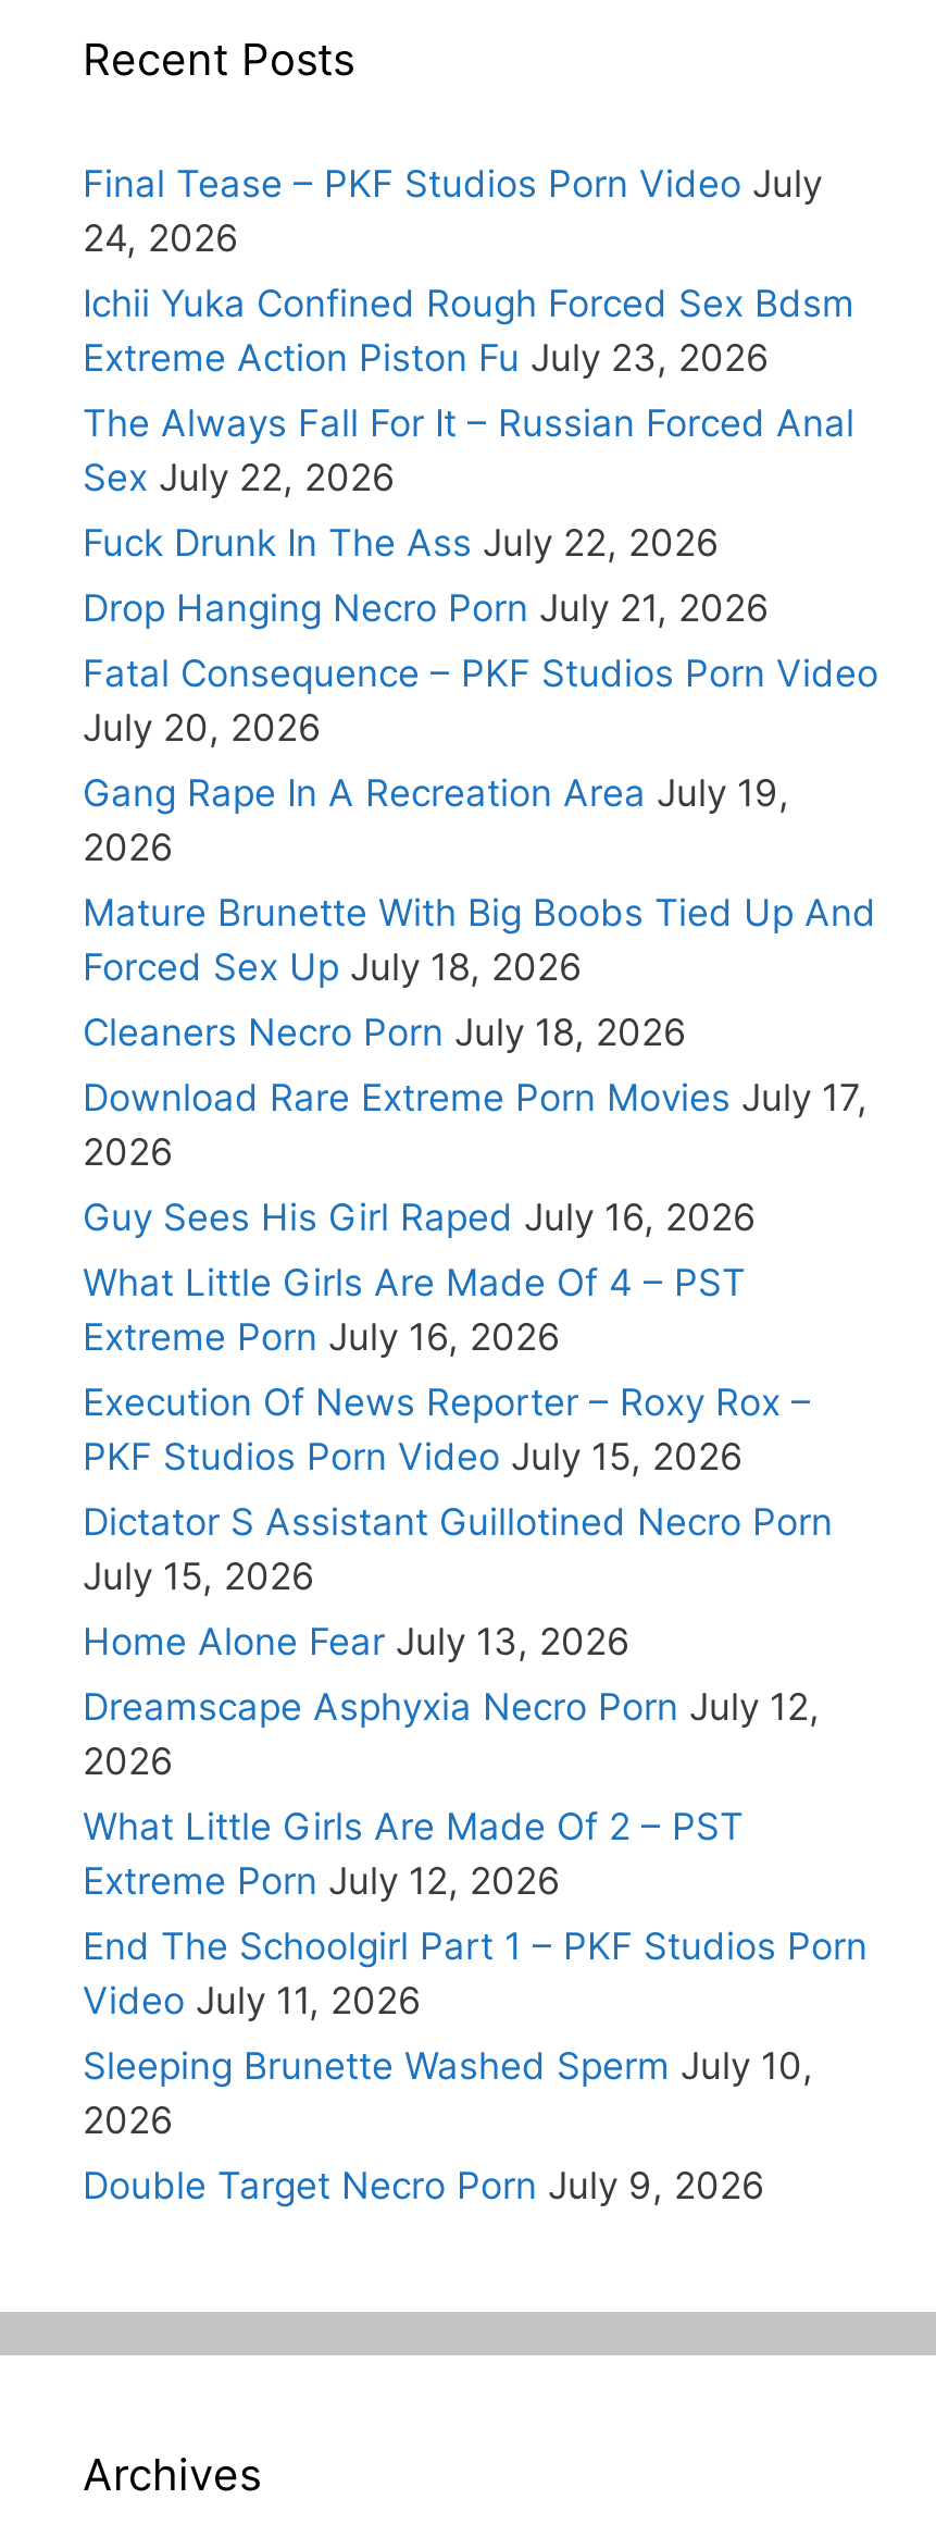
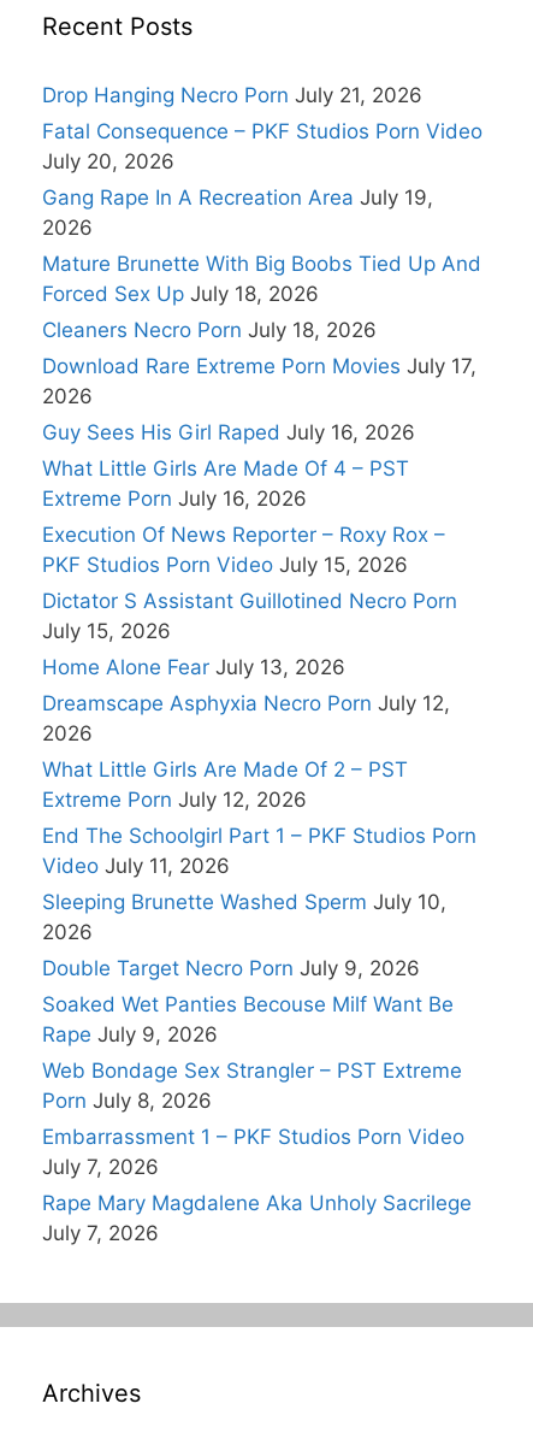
- Final Tease – PKF Studios Porn Video July
- 24, 2026
- Ichii Yuka Confined Rough Forced Sex Bdsm
- Extreme Action Piston Fu July 23, 2026
- The Always Fall For It – Russian Forced Anal
- Sex July 22, 2026
- Fuck Drunk In The Ass July 22, 2026

moved up: Drop Hanging Necro Porn July 21, 2026 | Fatal Consequence – PKF Studios Porn Video | July 20, 2026 | ... | 2026 | Double Target Necro Porn July 9, 2026

+ Soaked Wet Panties Becouse Milf Want Be
+ Rape July 9, 2026
+ Web Bondage Sex Strangler – PST Extreme
+ Porn July 8, 2026
+ Embarrassment 1 – PKF Studios Porn Video
+ July 7, 2026
+ Rape Mary Magdalene Aka Unholy Sacrilege
+ July 7, 2026
